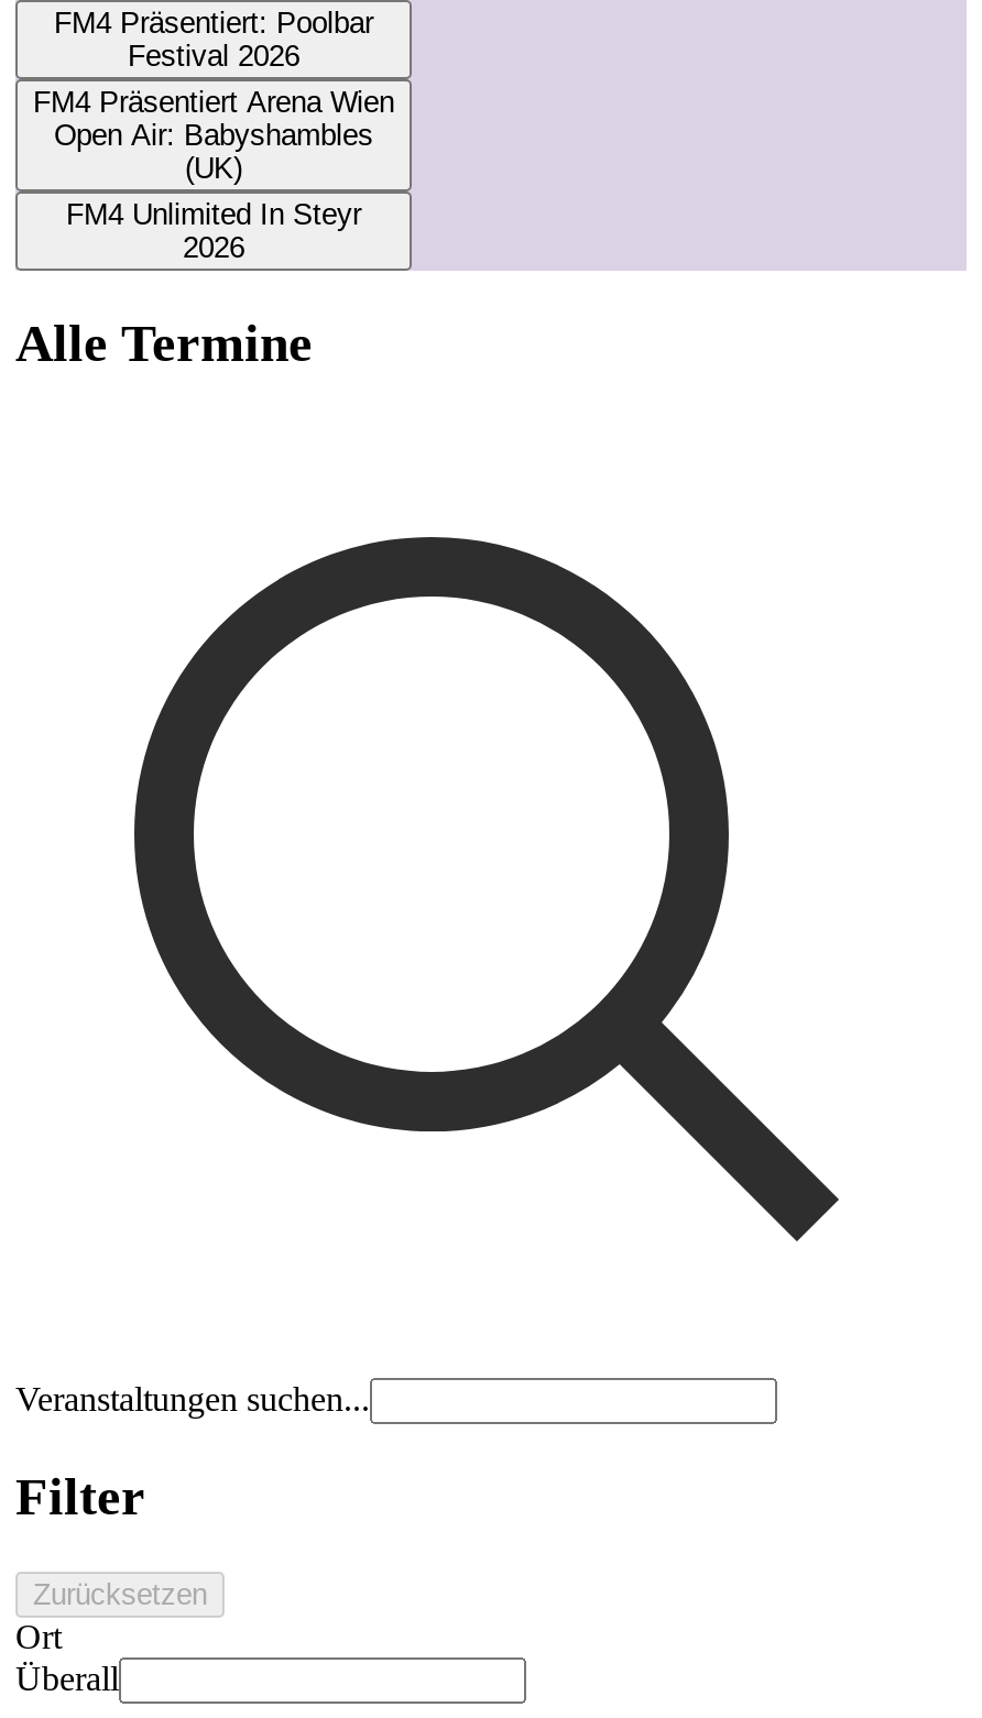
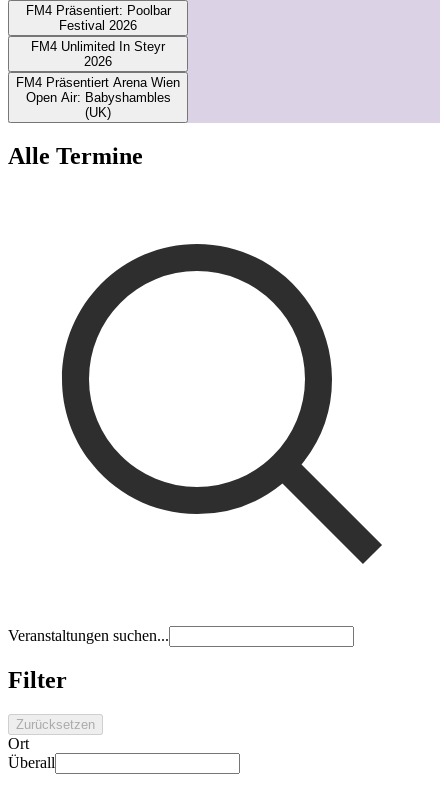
moved down: FM4 Präsentiert Arena Wien | Open Air: Babyshambles | (UK)

moved up: FM4 Unlimited In Steyr | 2026
